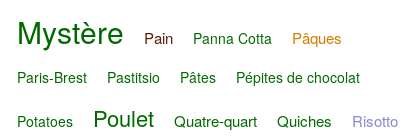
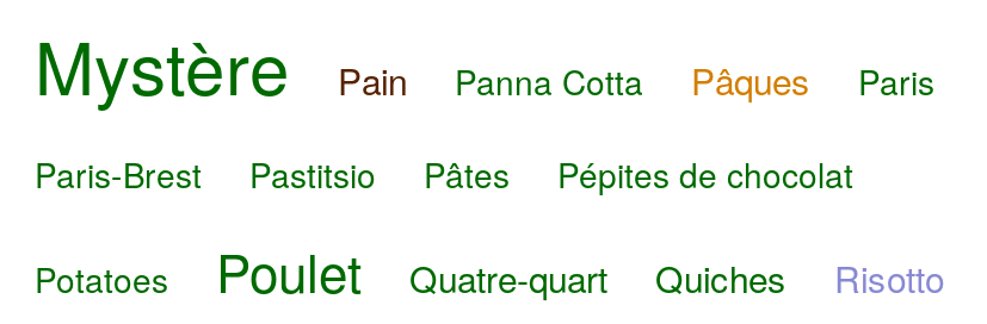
+ Paris
